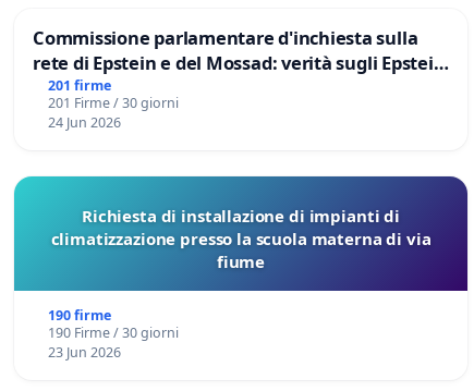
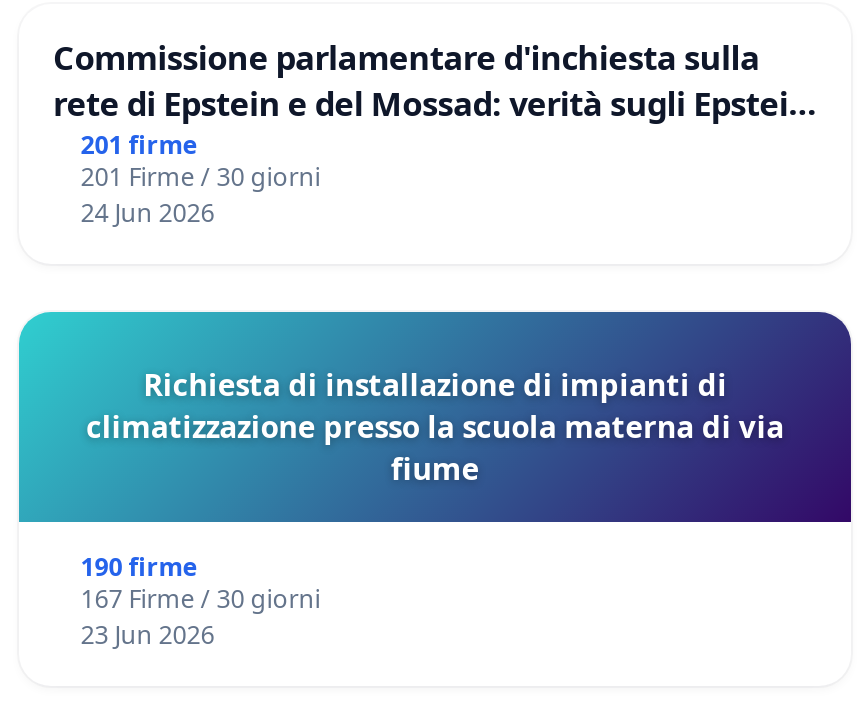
- 190 Firme / 30 giorni
+ 167 Firme / 30 giorni
